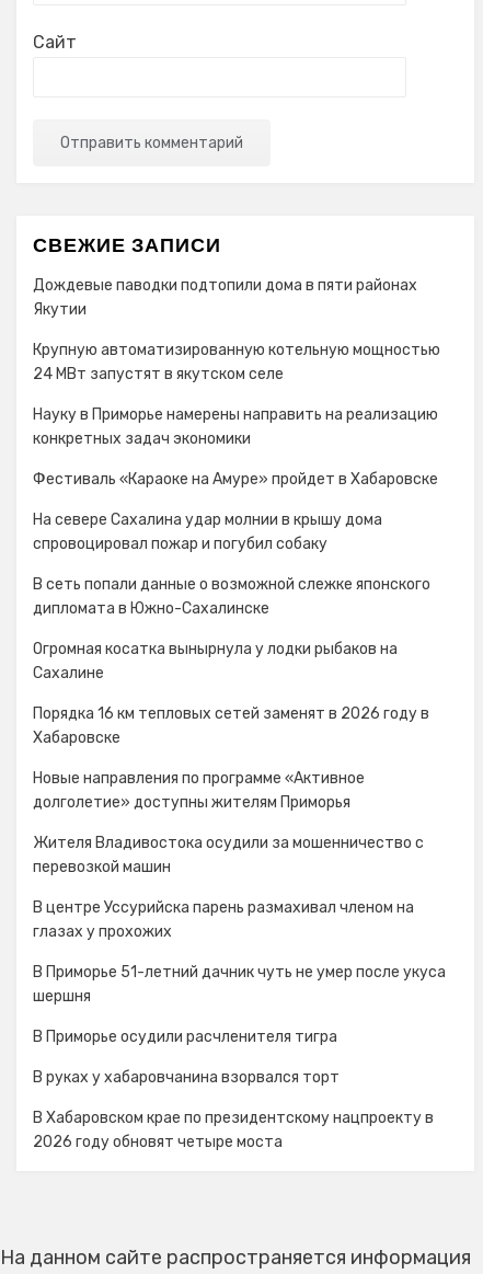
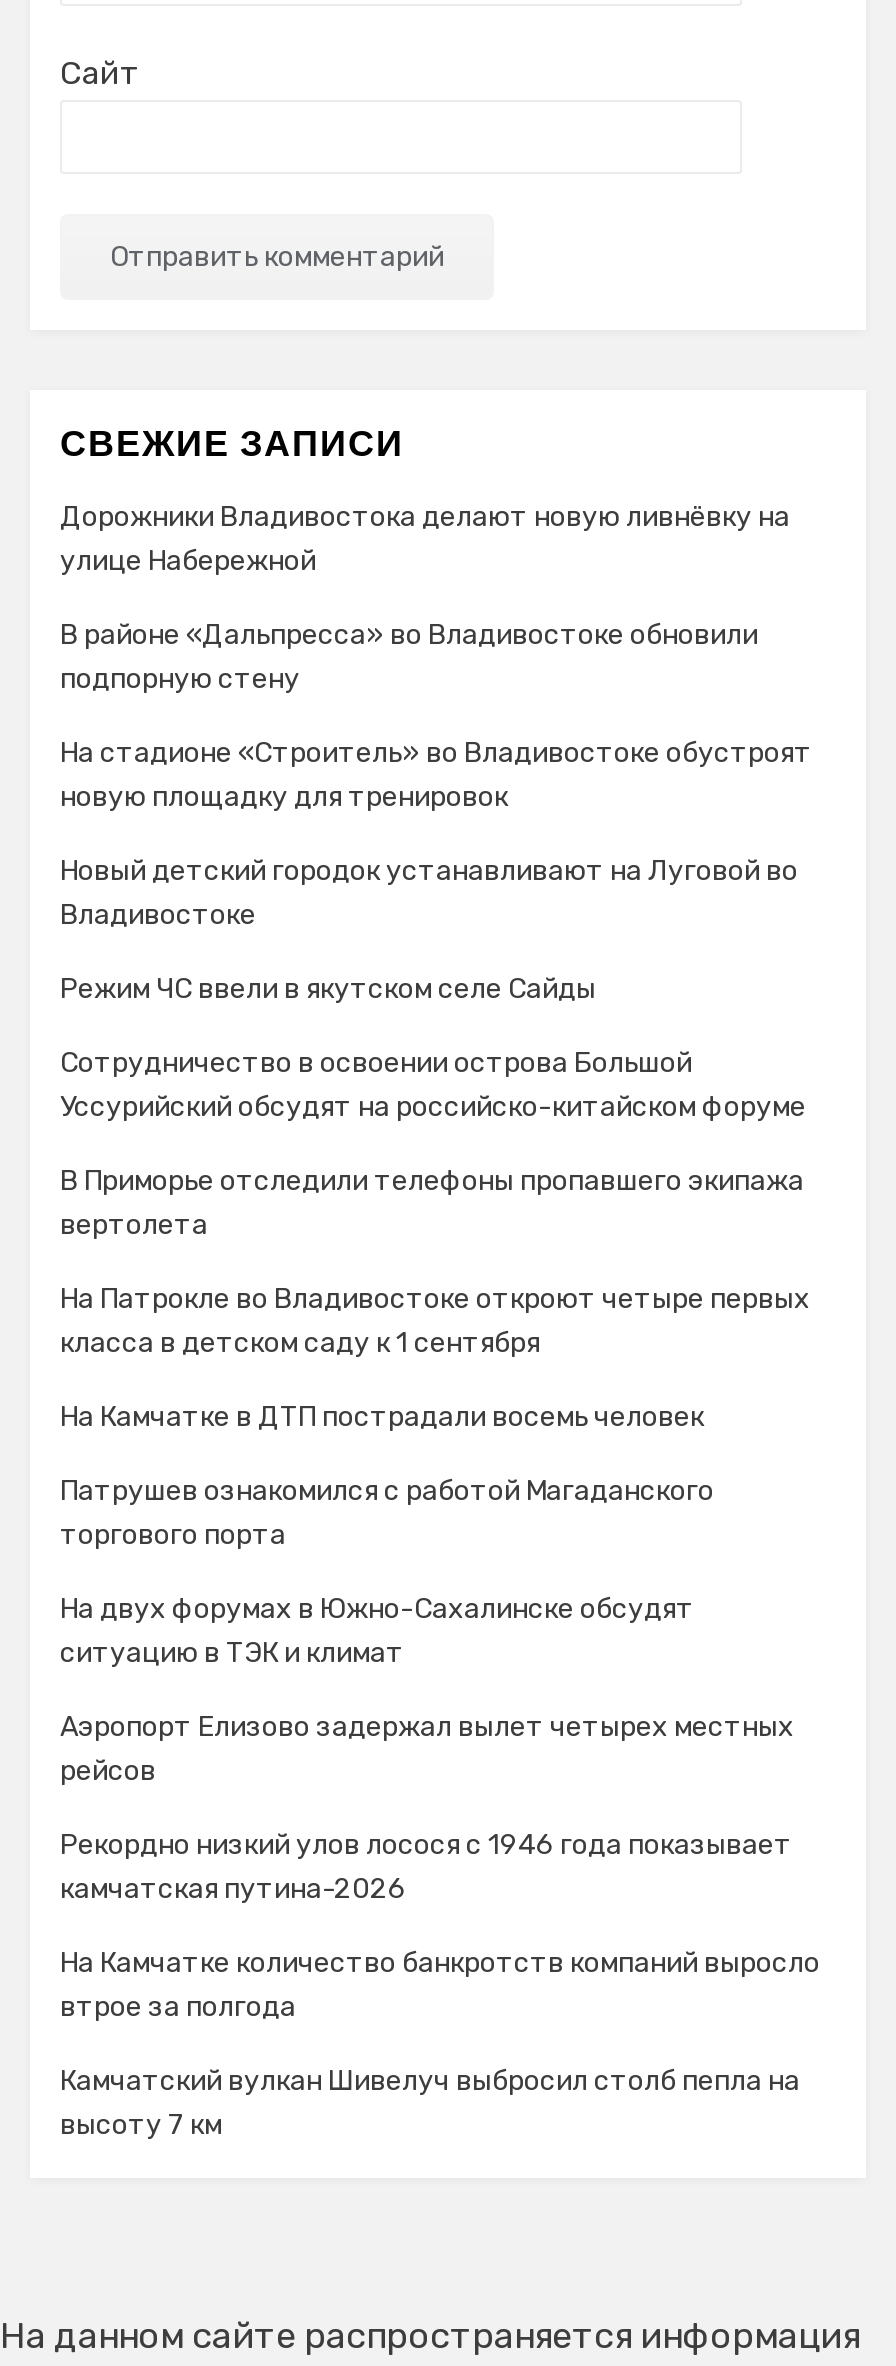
- Дождевые паводки подтопили дома в пяти районах
- Якутии
+ Дорожники Владивостока делают новую ливнёвку на
+ улице Набережной

- Крупную автоматизированную котельную мощностью
- 24 МВт запустят в якутском селе
+ В районе «Дальпресса» во Владивостоке обновили
+ подпорную стену

- Науку в Приморье намерены направить на реализацию
- конкретных задач экономики
+ На стадионе «Строитель» во Владивостоке обустроят
+ новую площадку для тренировок

- Фестиваль «Караоке на Амуре» пройдет в Хабаровске
+ Новый детский городок устанавливают на Луговой во
+ Владивостоке

- На севере Сахалина удар молнии в крышу дома
- спровоцировал пожар и погубил собаку
+ Режим ЧС ввели в якутском селе Сайды

- В сеть попали данные о возможной слежке японского
- дипломата в Южно-Сахалинске
+ Сотрудничество в освоении острова Большой
+ Уссурийский обсудят на российско-китайском форуме

- Огромная косатка вынырнула у лодки рыбаков на
- Сахалине
+ В Приморье отследили телефоны пропавшего экипажа
+ вертолета

- Порядка 16 км тепловых сетей заменят в 2026 году в
- Хабаровске
+ На Патрокле во Владивостоке откроют четыре первых
+ класса в детском саду к 1 сентября

- Новые направления по программе «Активное
- долголетие» доступны жителям Приморья
+ На Камчатке в ДТП пострадали восемь человек

- Жителя Владивостока осудили за мошенничество с
- перевозкой машин
+ Патрушев ознакомился с работой Магаданского
+ торгового порта

- В центре Уссурийска парень размахивал членом на
- глазах у прохожих
+ На двух форумах в Южно-Сахалинске обсудят
+ ситуацию в ТЭК и климат

- В Приморье 51-летний дачник чуть не умер после укуса
- шершня
+ Аэропорт Елизово задержал вылет четырех местных
+ рейсов

- В Приморье осудили расчленителя тигра
+ Рекордно низкий улов лосося с 1946 года показывает
+ камчатская путина-2026

- В руках у хабаровчанина взорвался торт
+ На Камчатке количество банкротств компаний выросло
+ втрое за полгода

- В Хабаровском крае по президентскому нацпроекту в
- 2026 году обновят четыре моста
+ Камчатский вулкан Шивелуч выбросил столб пепла на
+ высоту 7 км
